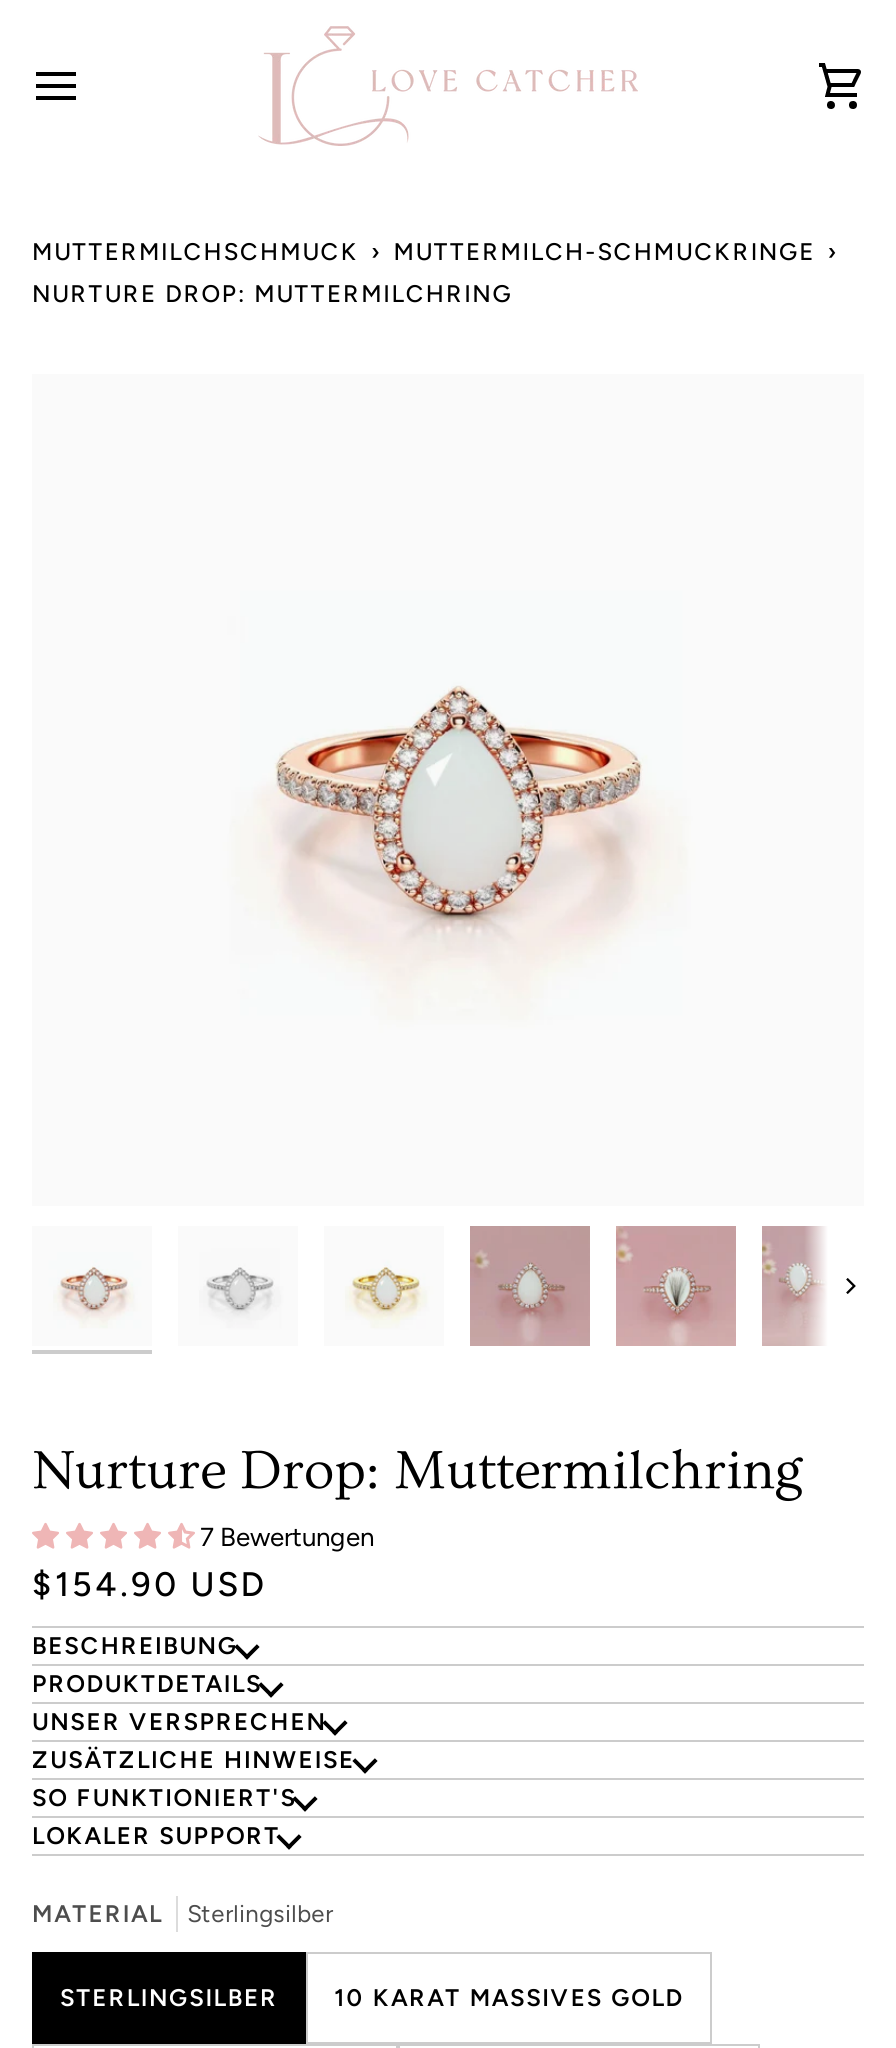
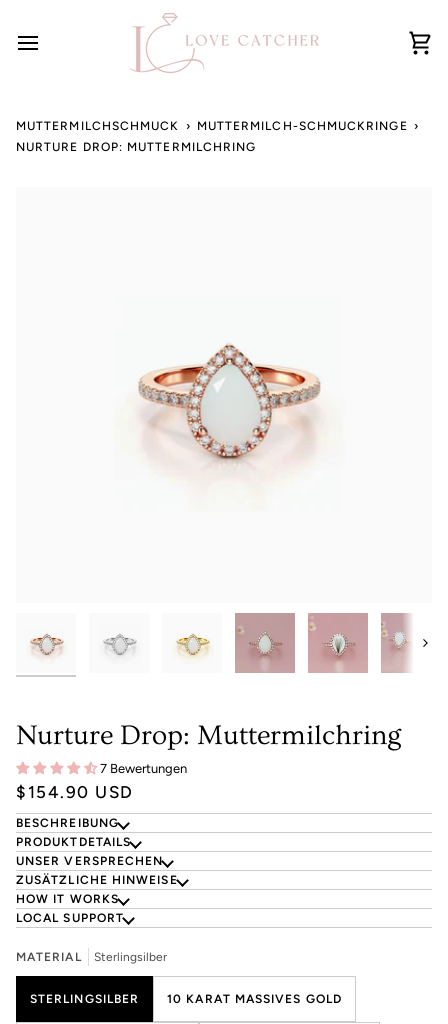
- SO FUNKTIONIERT'S
- LOKALER SUPPORT
+ HOW IT WORKS
+ LOCAL SUPPORT
